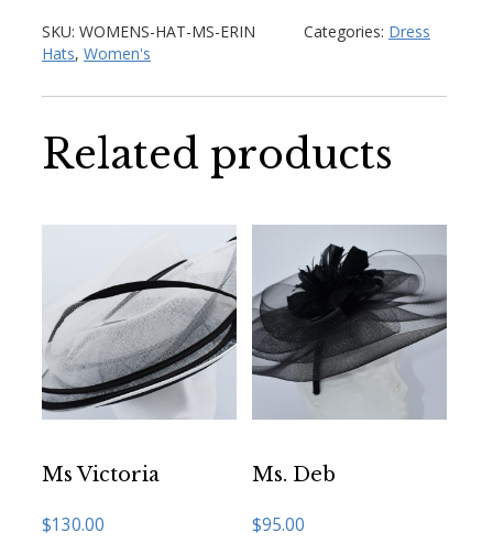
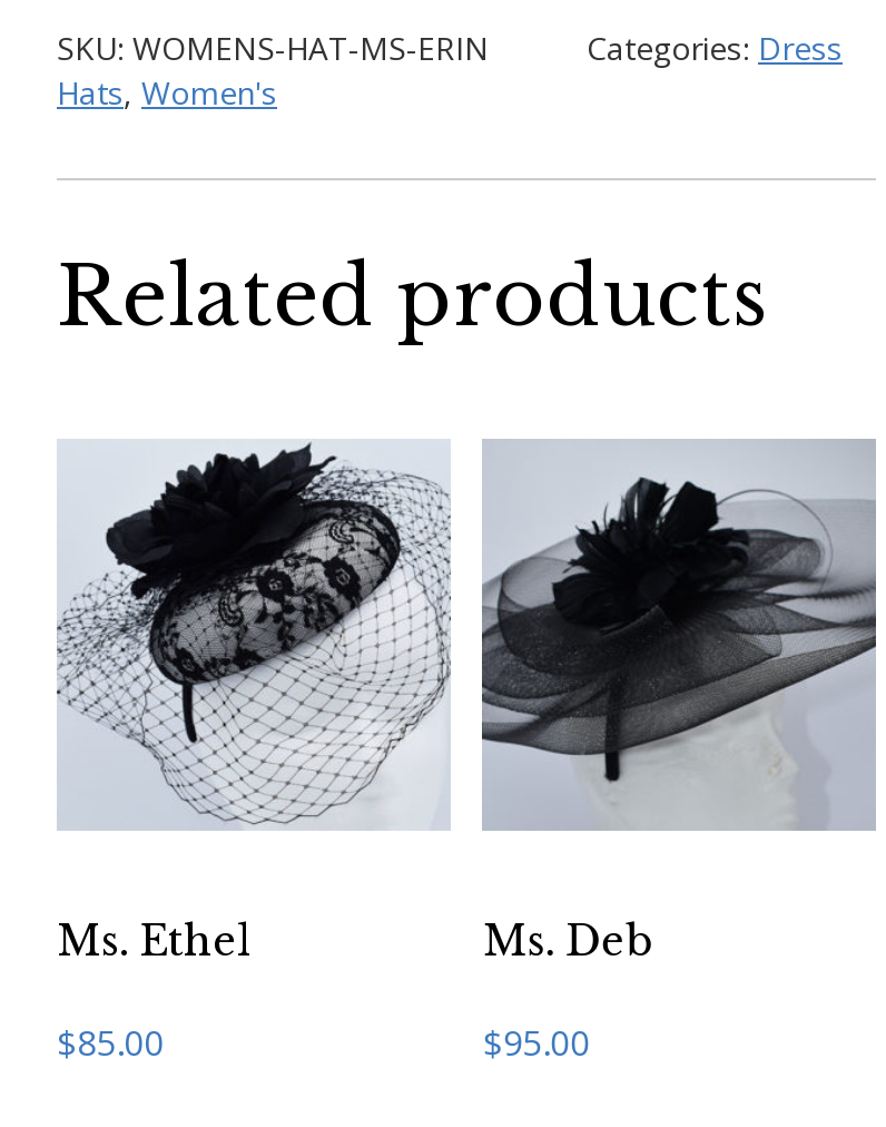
- [image]
+ [image]

- Ms Victoria
+ Ms. Ethel

- $130.00
+ $85.00
